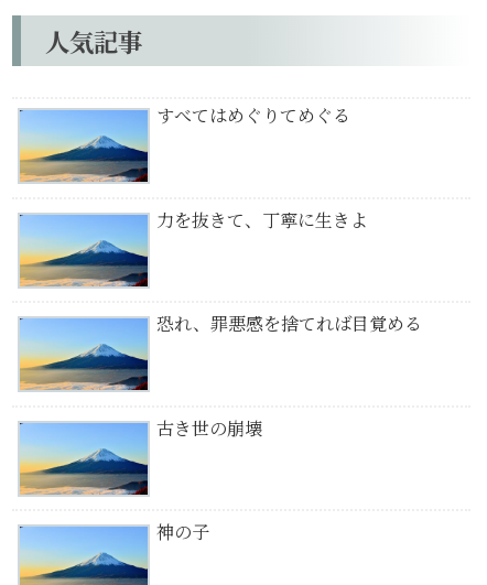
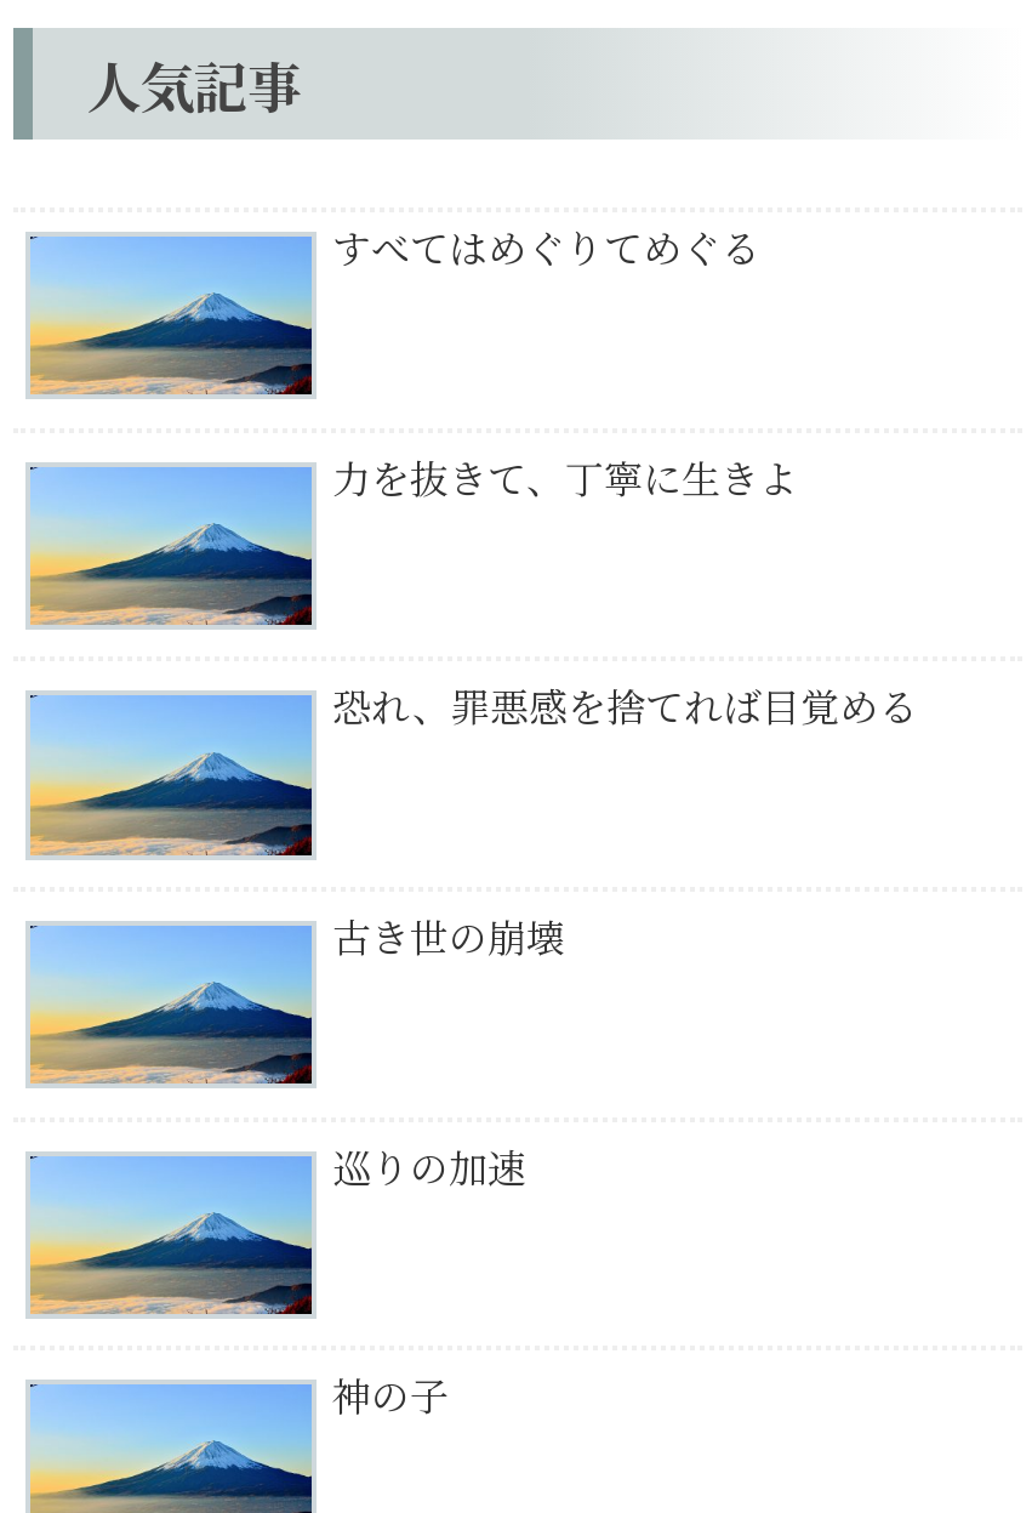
+ 巡りの加速
